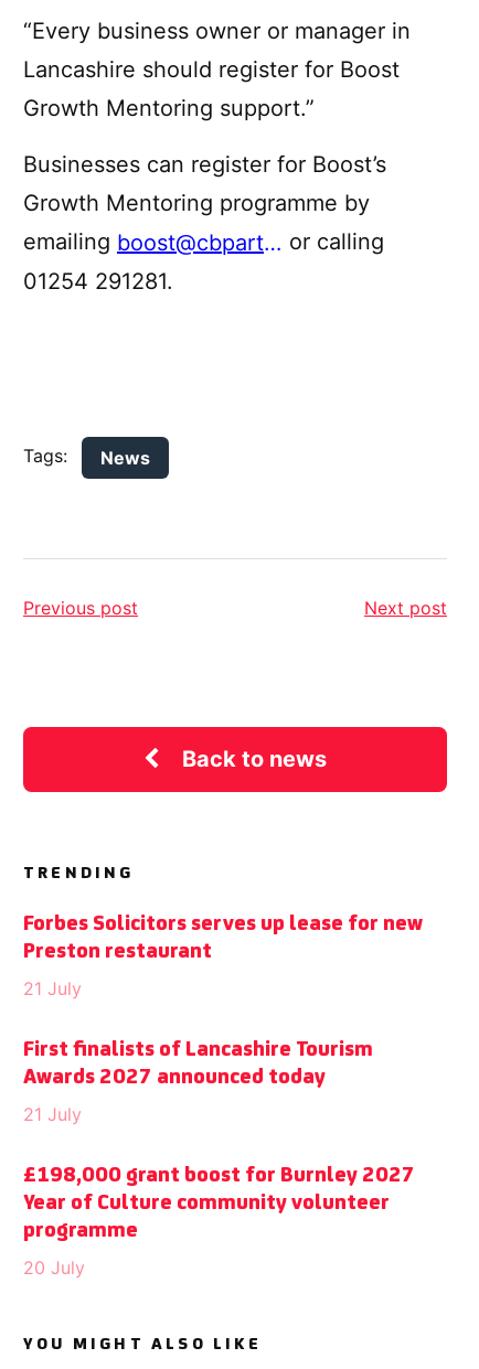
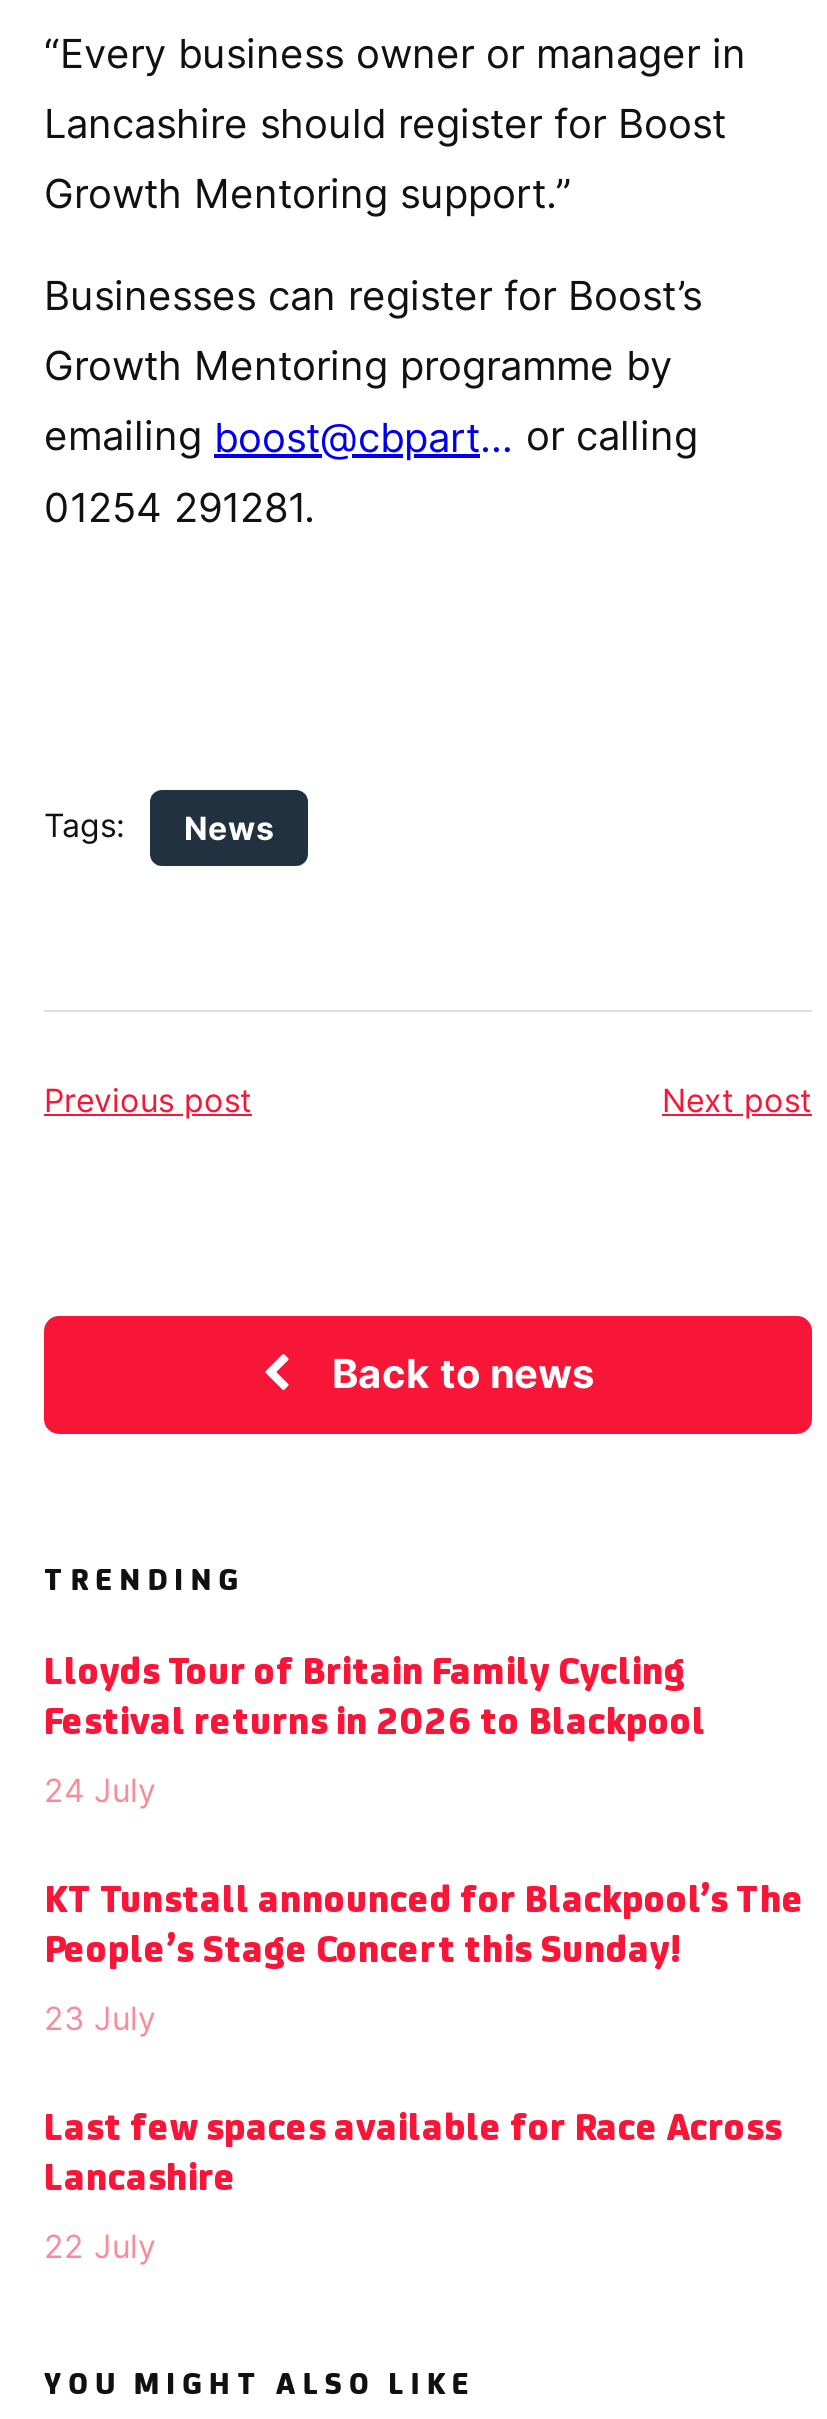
- Forbes Solicitors serves up lease for new
- Preston restaurant
+ Lloyds Tour of Britain Family Cycling
+ Festival returns in 2026 to Blackpool

- 21 July
+ 24 July

- First finalists of Lancashire Tourism
- Awards 2027 announced today
+ KT Tunstall announced for Blackpool’s The
+ People’s Stage Concert this Sunday!

- 21 July
+ 23 July

- £198,000 grant boost for Burnley 2027
- Year of Culture community volunteer
- programme
+ Last few spaces available for Race Across
+ Lancashire

- 20 July
+ 22 July
